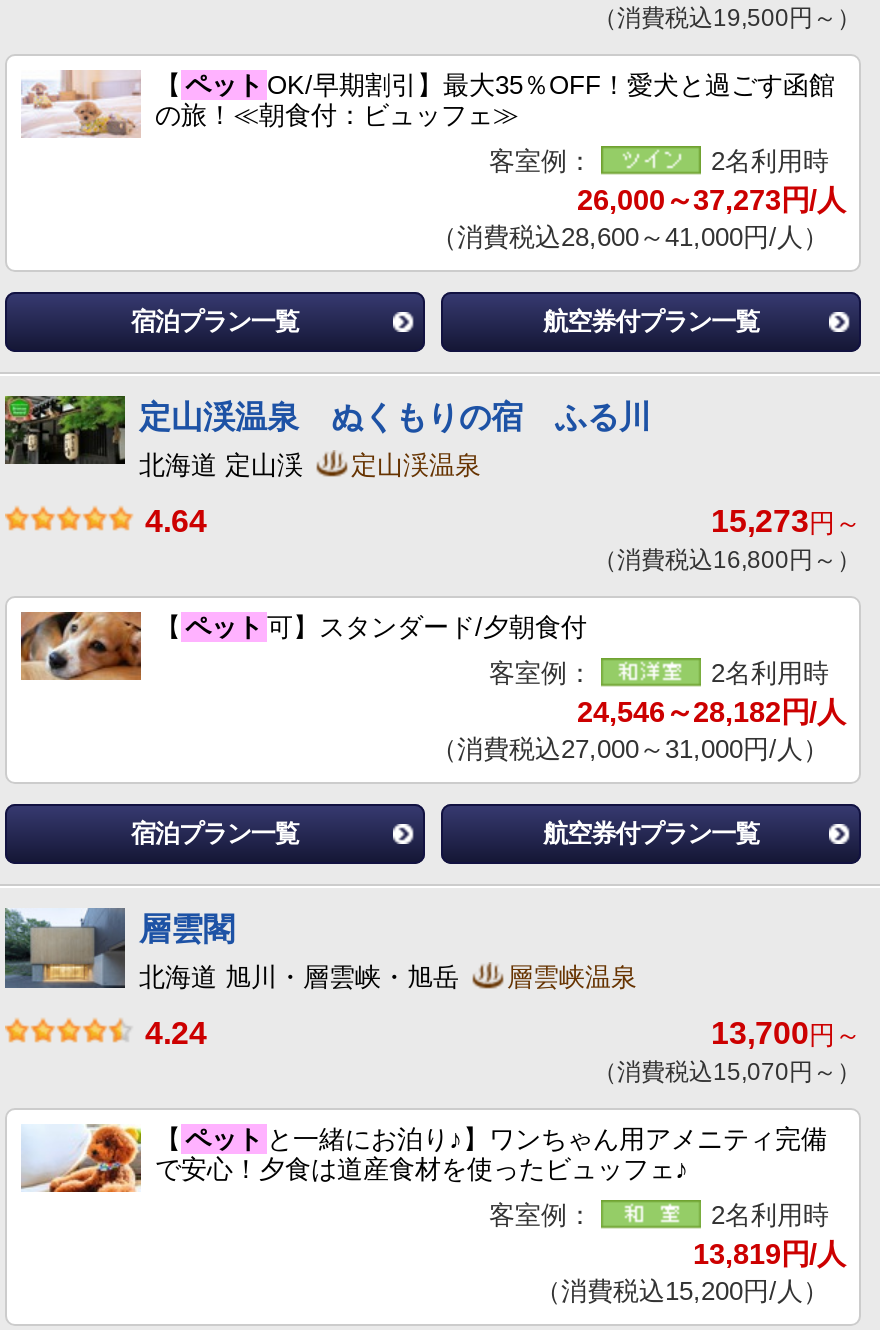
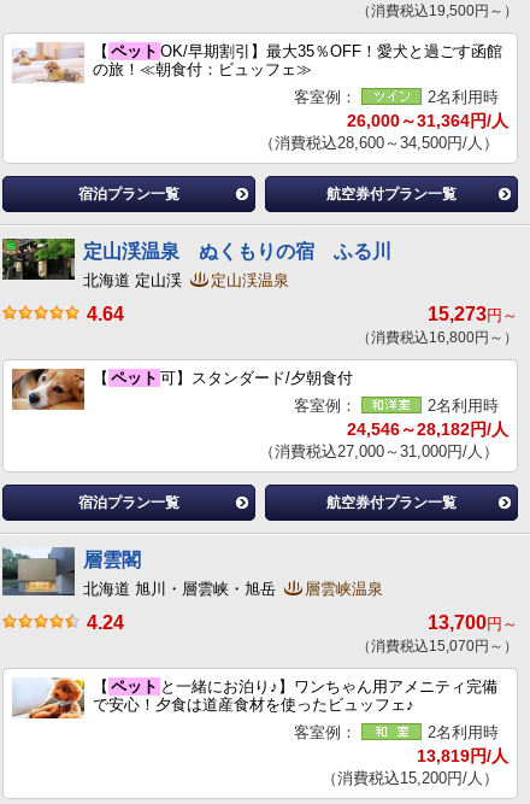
- 26,000～37,273円/人
+ 26,000～31,364円/人

- （消費税込28,600～41,000円/人）
+ （消費税込28,600～34,500円/人）
